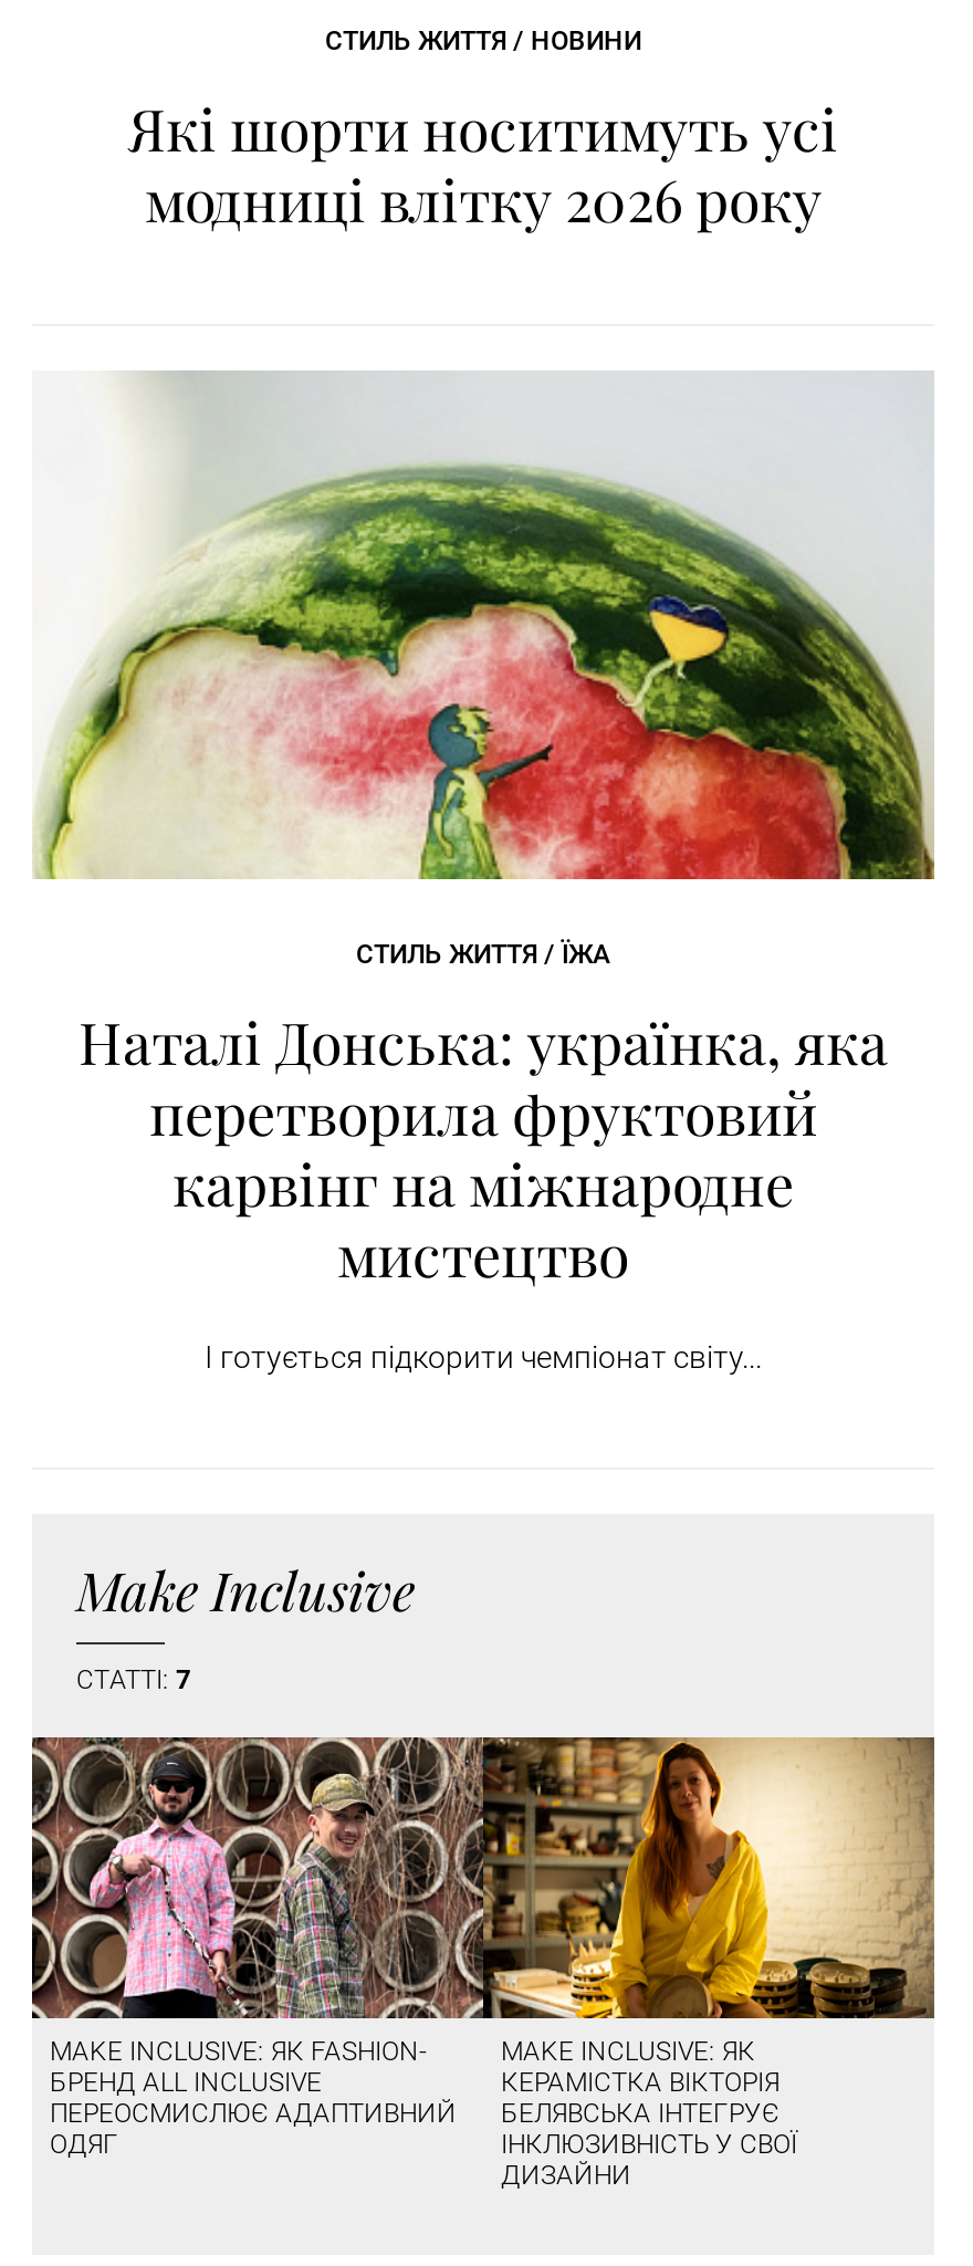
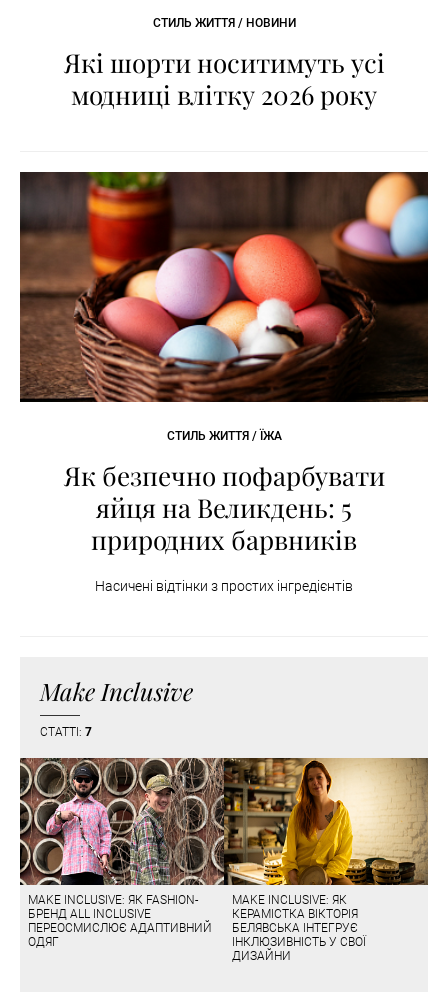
- [image]
+ [image]

- Наталі Донська: українка, яка
- перетворила фруктовий
- карвінг на міжнародне
- мистецтво
+ Як безпечно пофарбувати
+ яйця на Великдень: 5
+ природних барвників

- І готується підкорити чемпіонат світу...
+ Насичені відтінки з простих інгредієнтів
